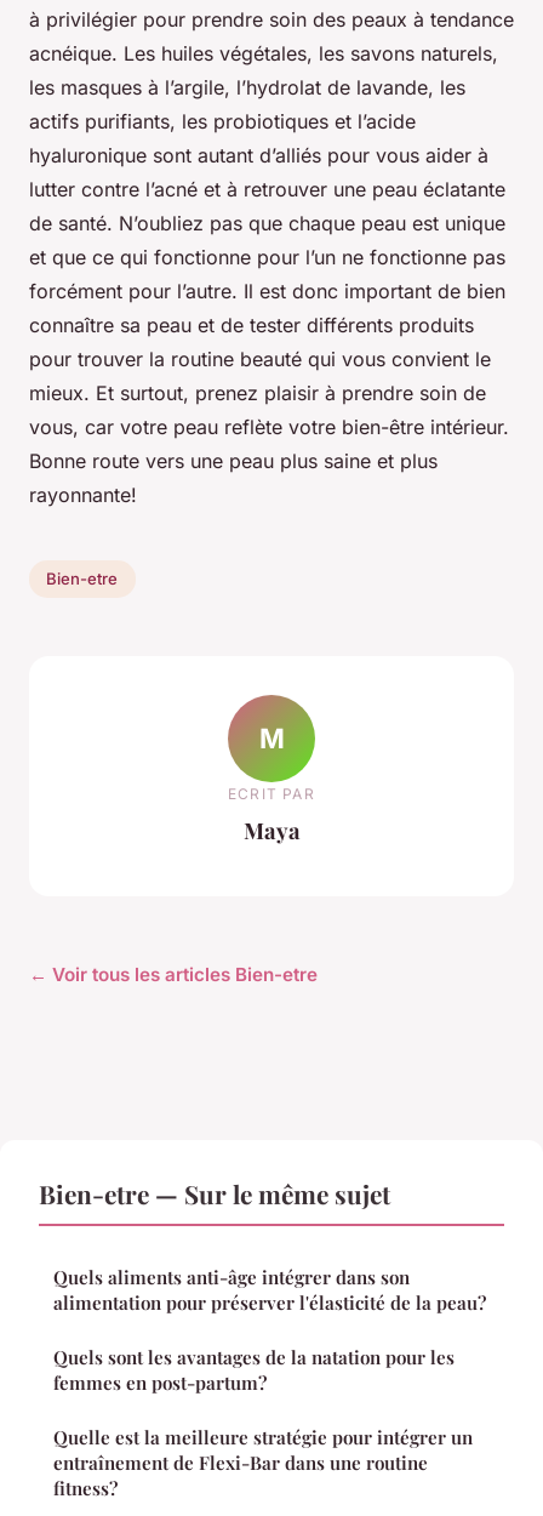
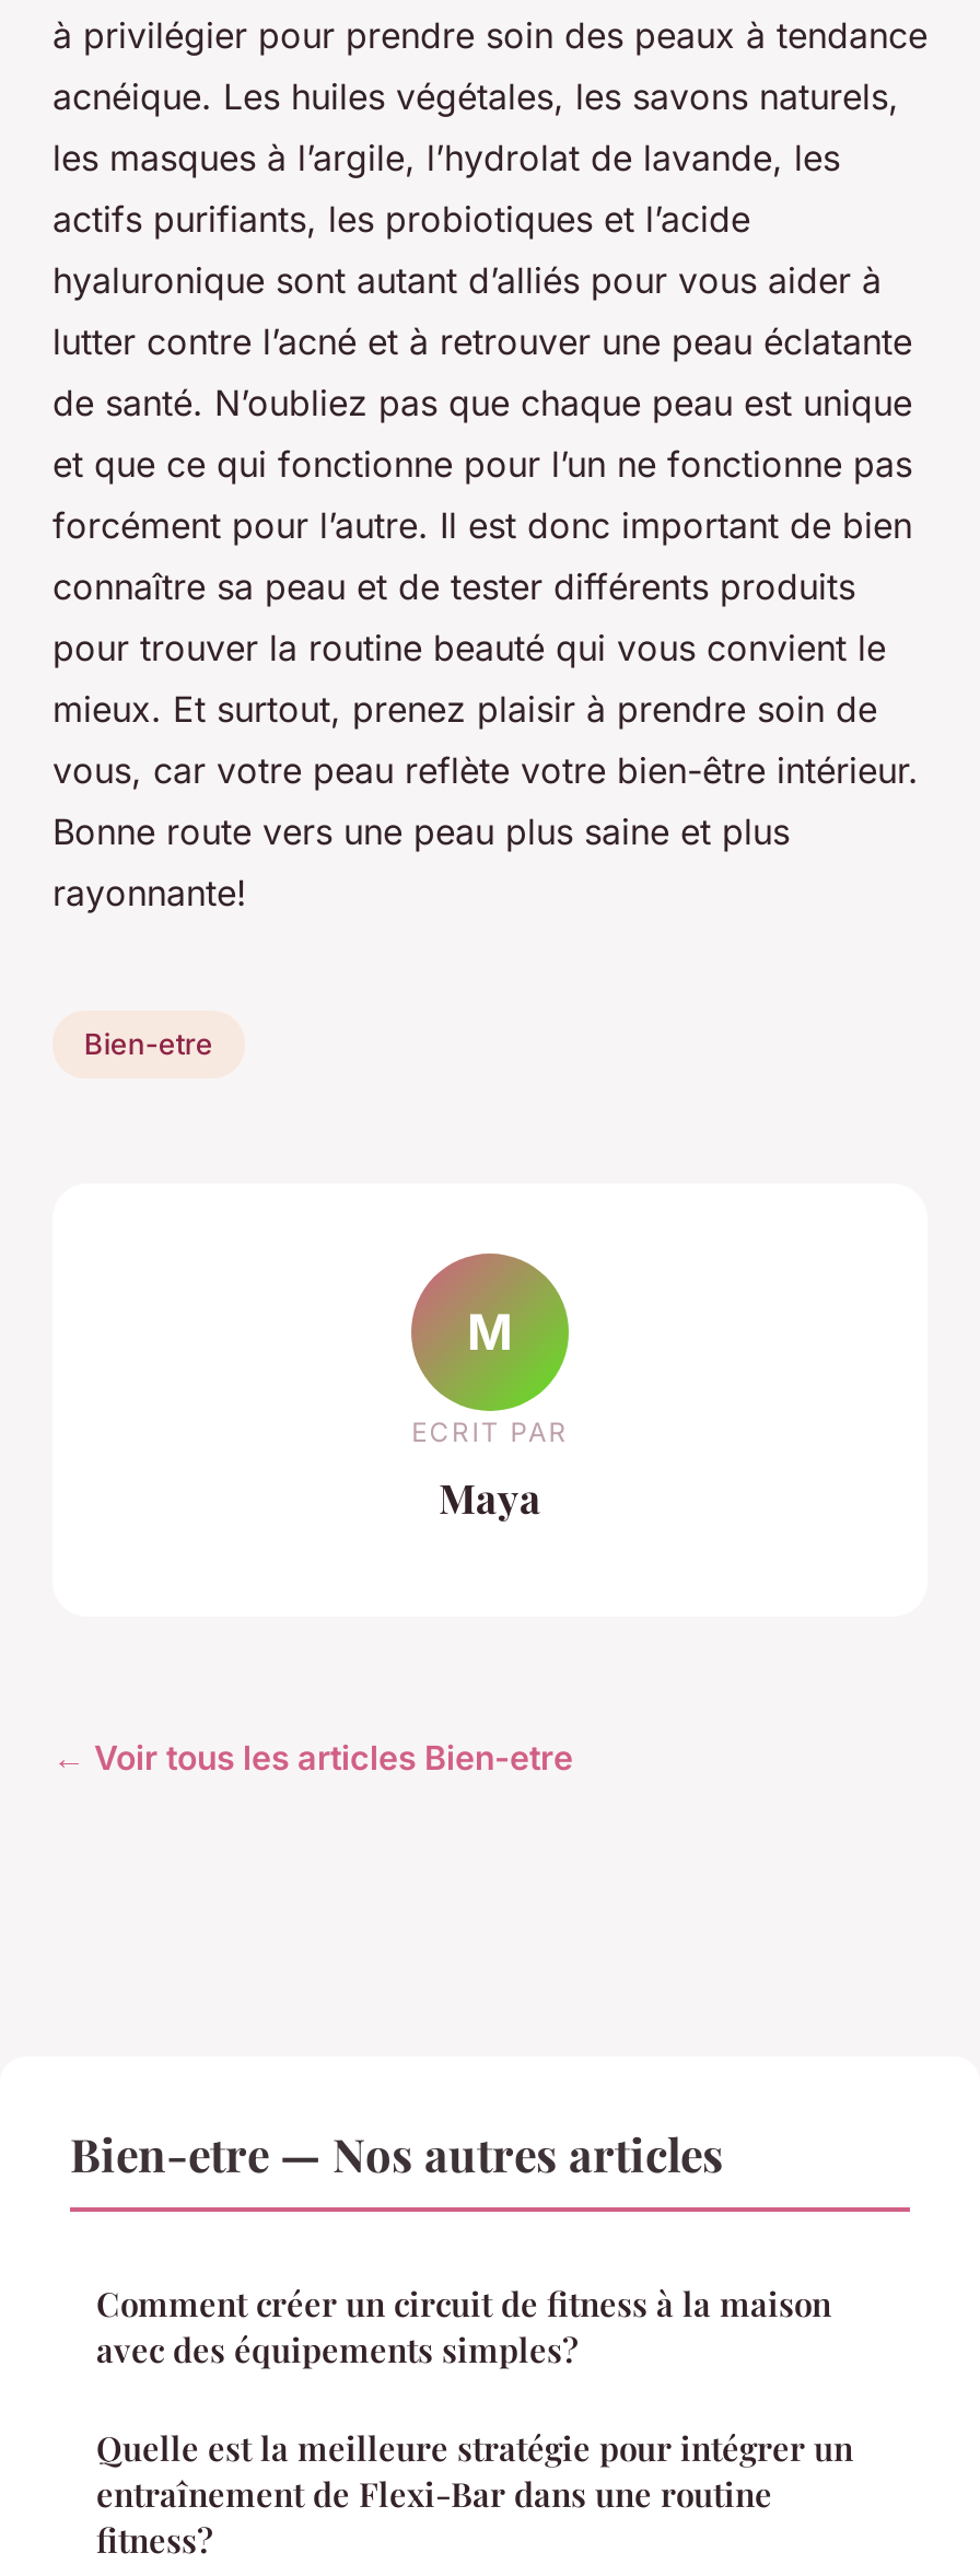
- Bien-etre — Sur le même sujet
- Quels aliments anti-âge intégrer dans son
- alimentation pour préserver l'élasticité de la peau?
- Quels sont les avantages de la natation pour les
- femmes en post-partum?
+ Bien-etre — Nos autres articles
+ Comment créer un circuit de fitness à la maison
+ avec des équipements simples?
